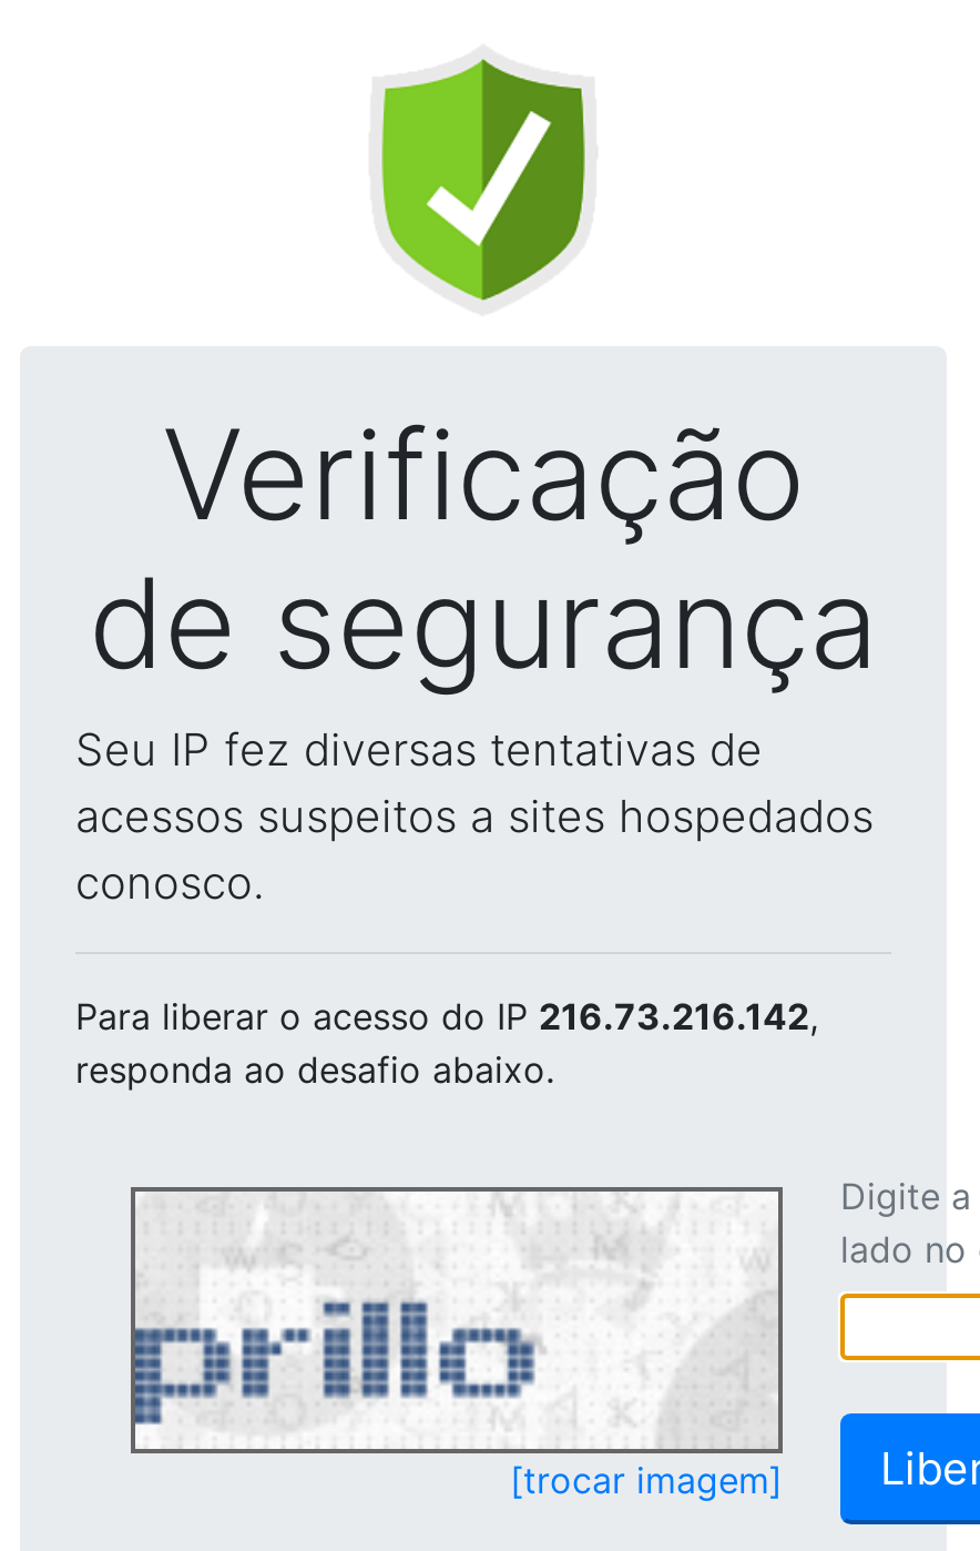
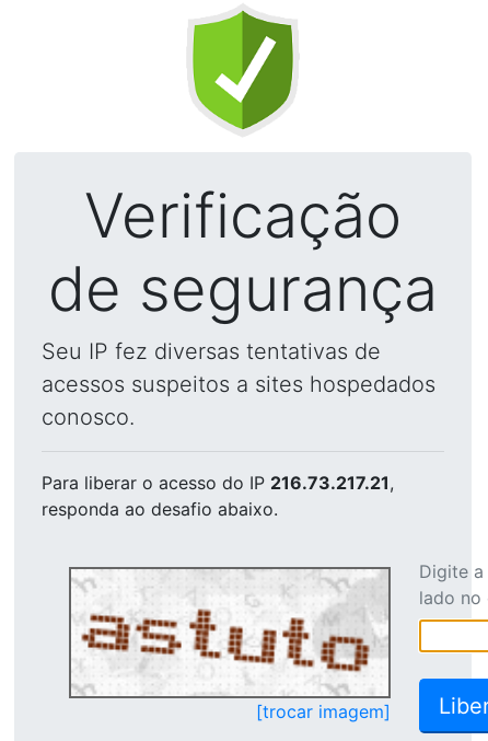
- Para liberar o acesso do IP 216.73.216.142,
+ Para liberar o acesso do IP 216.73.217.21,

- [image]
+ [image]
